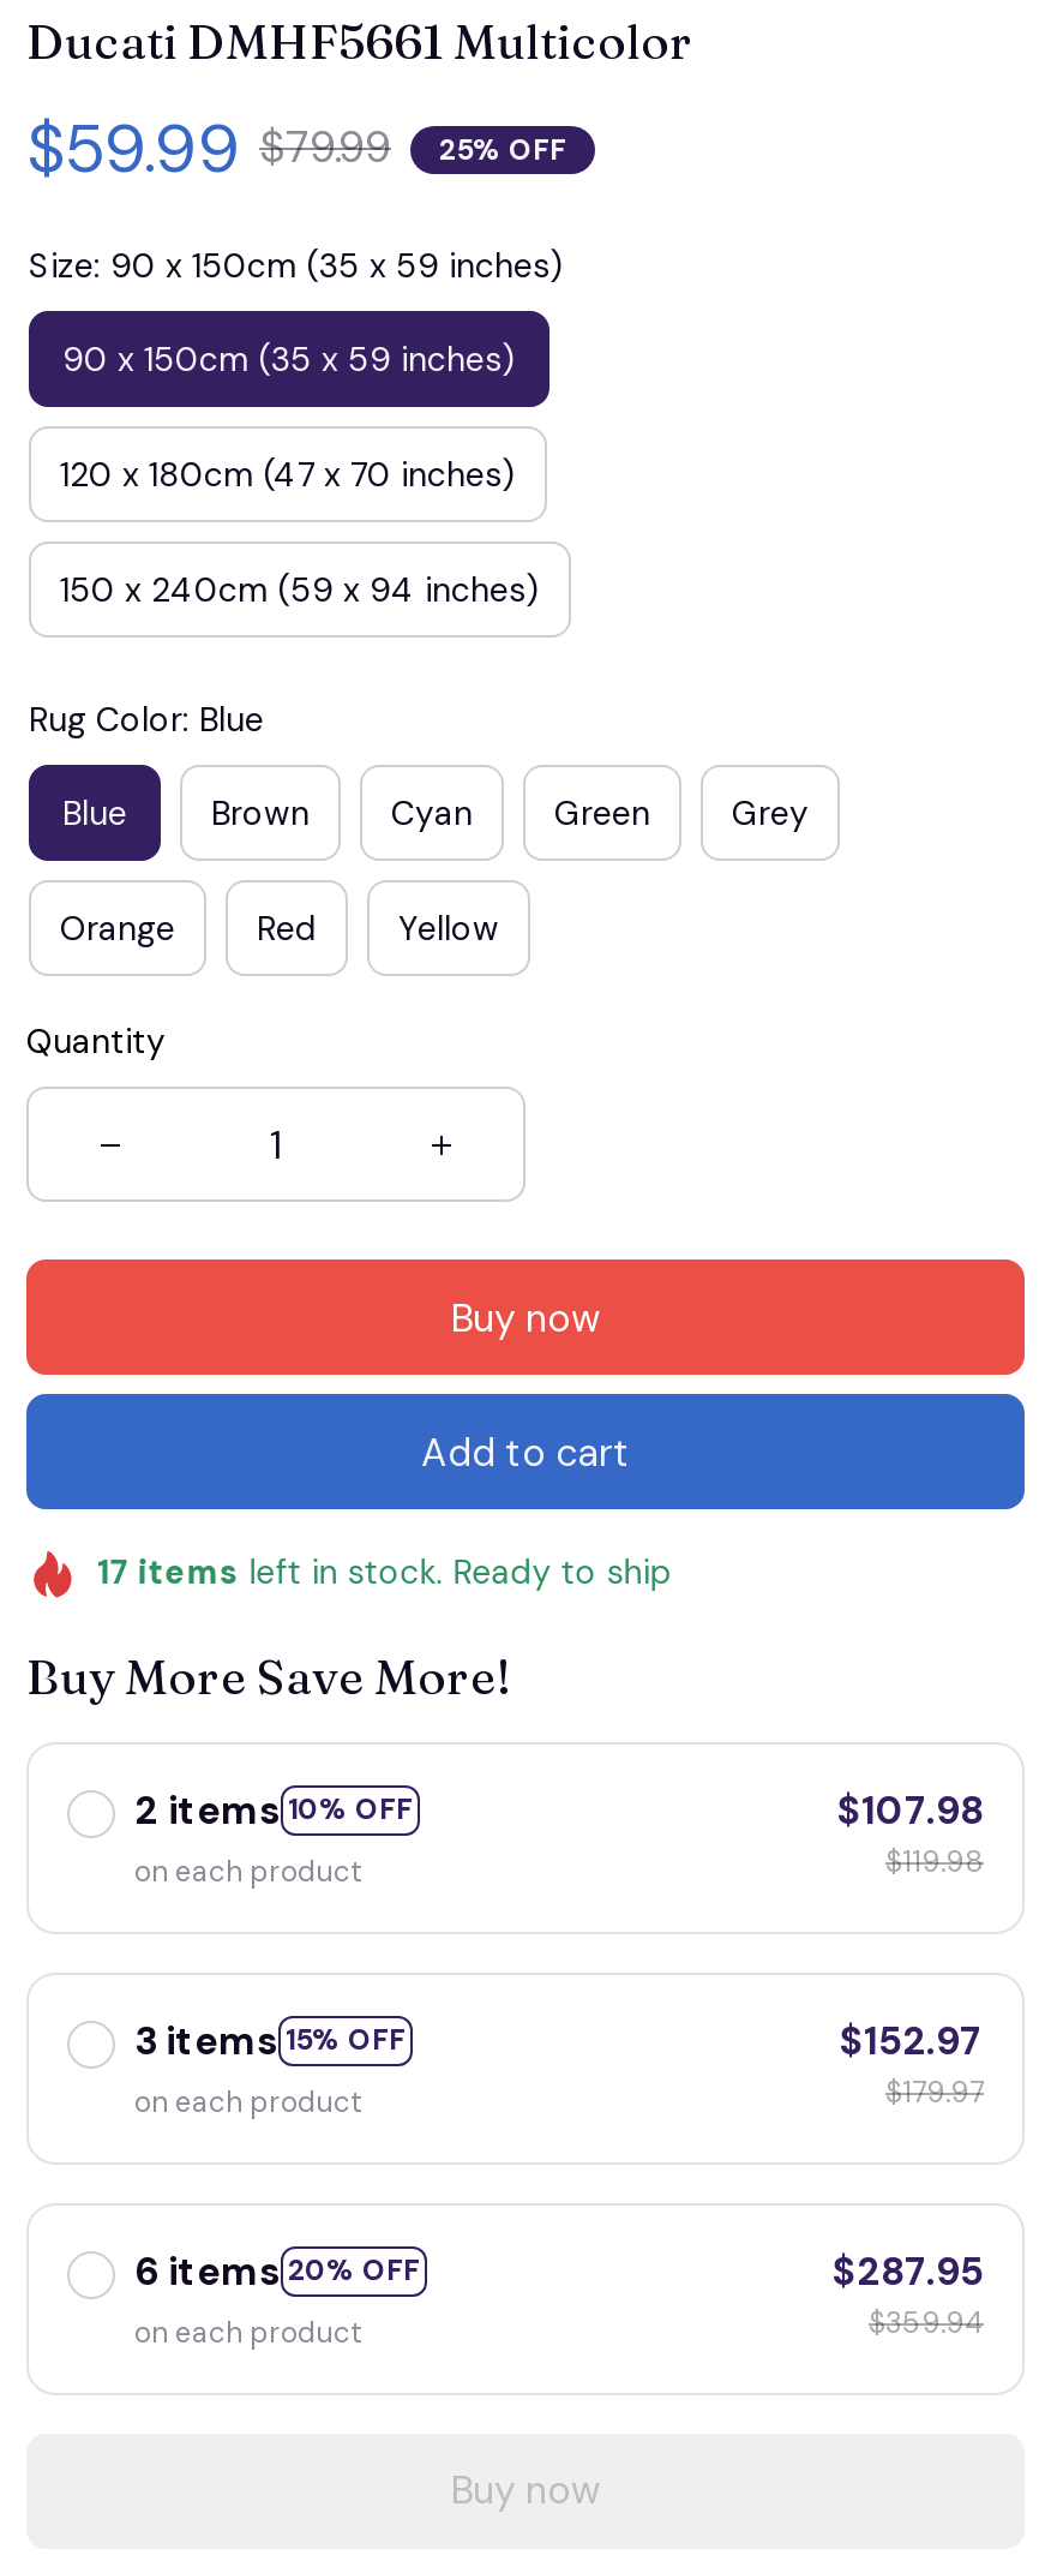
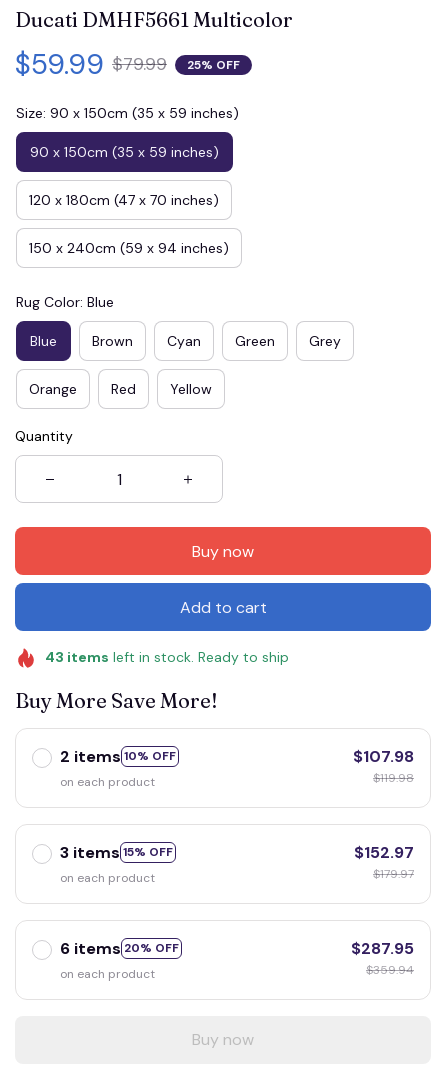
- 17 items left in stock. Ready to ship
+ 43 items left in stock. Ready to ship
